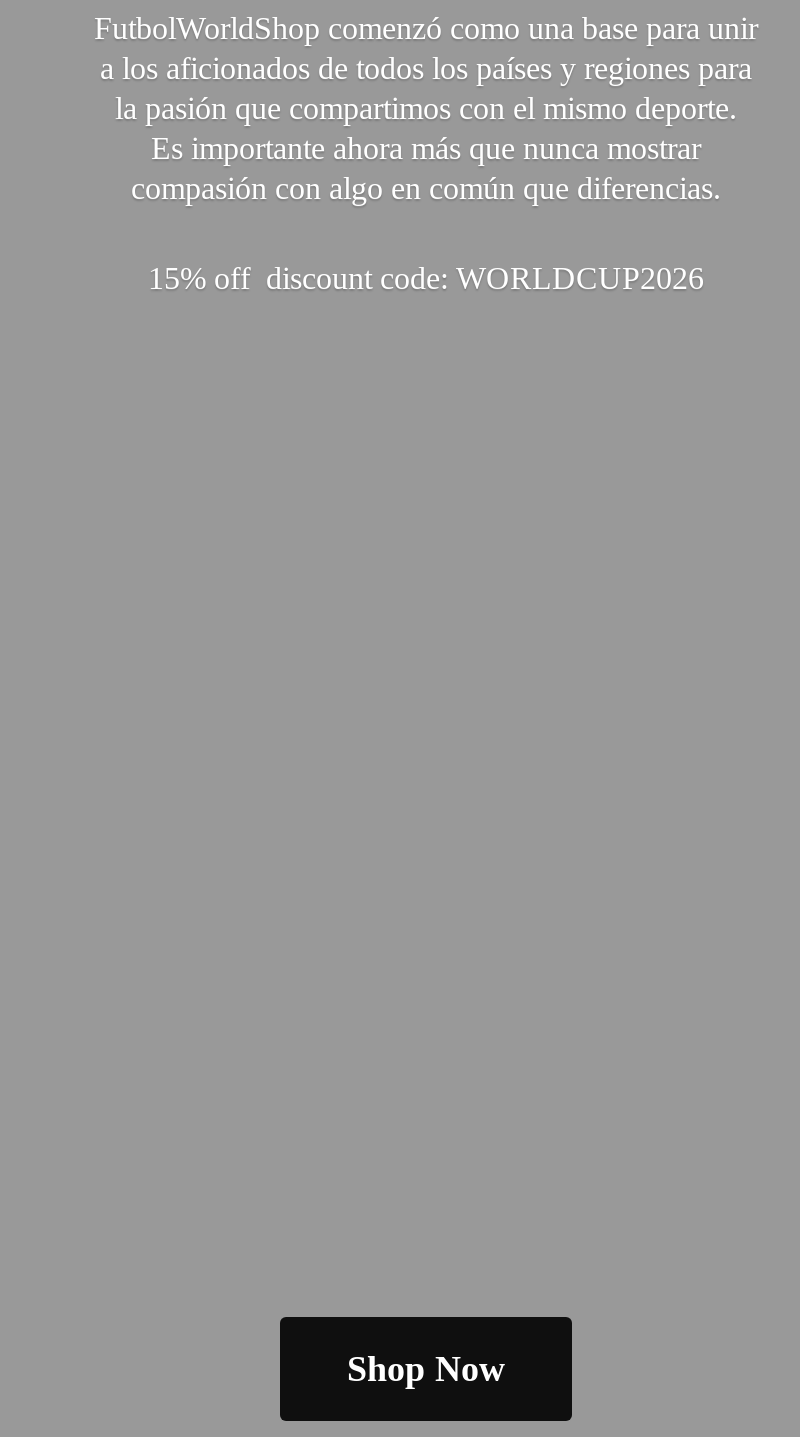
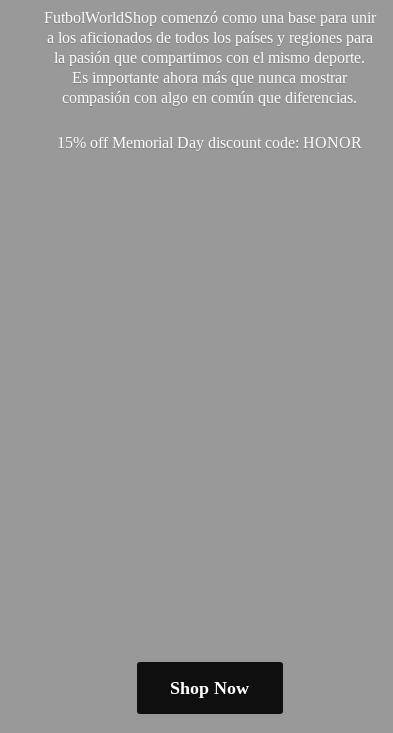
- 15% off discount code: WORLDCUP2026
+ 15% off Memorial Day discount code: HONOR
